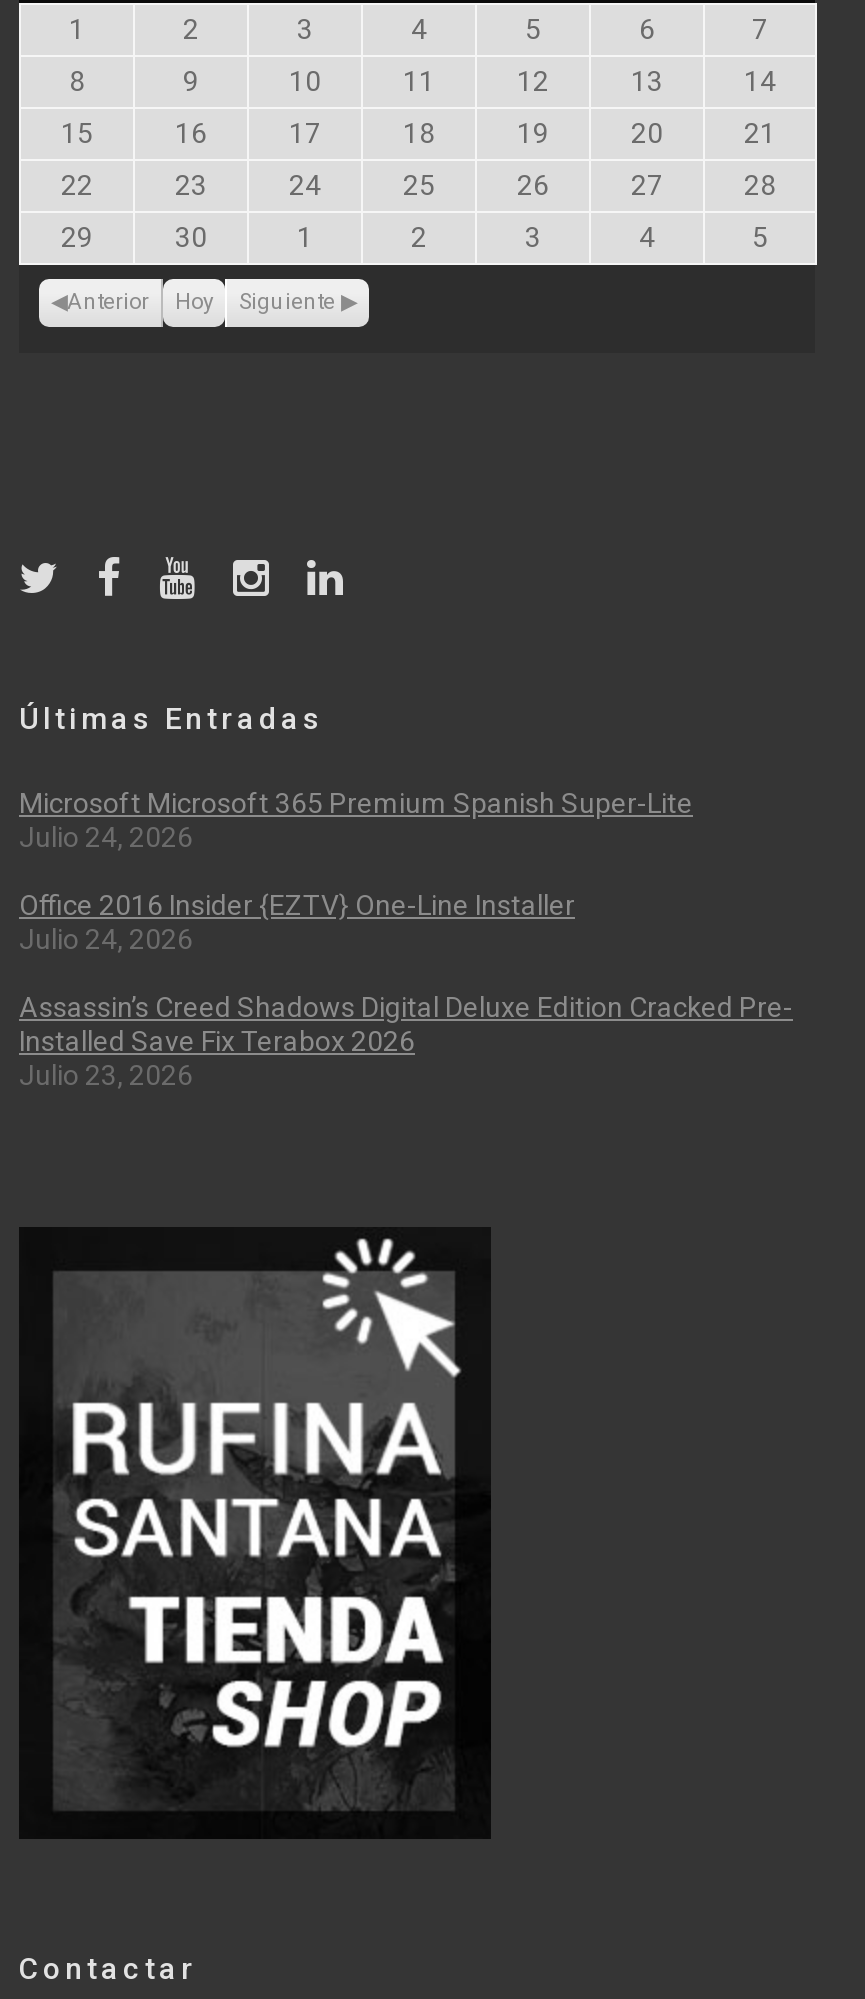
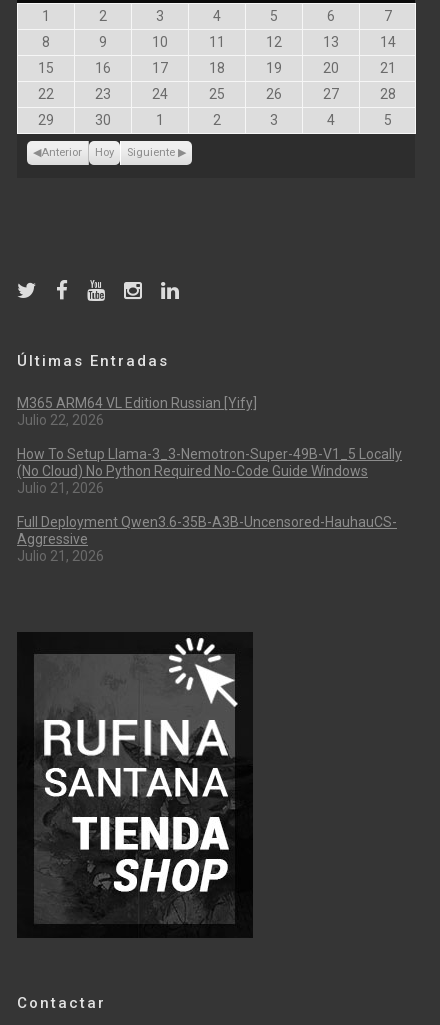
- Microsoft Microsoft 365 Premium Spanish Super-Lite
- Julio 24, 2026
+ M365 ARM64 VL Edition Russian [Yify]
+ Julio 22, 2026

- Office 2016 Insider {EZTV} One-Line Installer
- Julio 24, 2026
+ How To Setup Llama-3_3-Nemotron-Super-49B-V1_5 Locally
+ (No Cloud) No Python Required No-Code Guide Windows
+ Julio 21, 2026

- Assassin’s Creed Shadows Digital Deluxe Edition Cracked Pre-
- Installed Save Fix Terabox 2026
- Julio 23, 2026
+ Full Deployment Qwen3.6-35B-A3B-Uncensored-HauhauCS-
+ Aggressive
+ Julio 21, 2026
